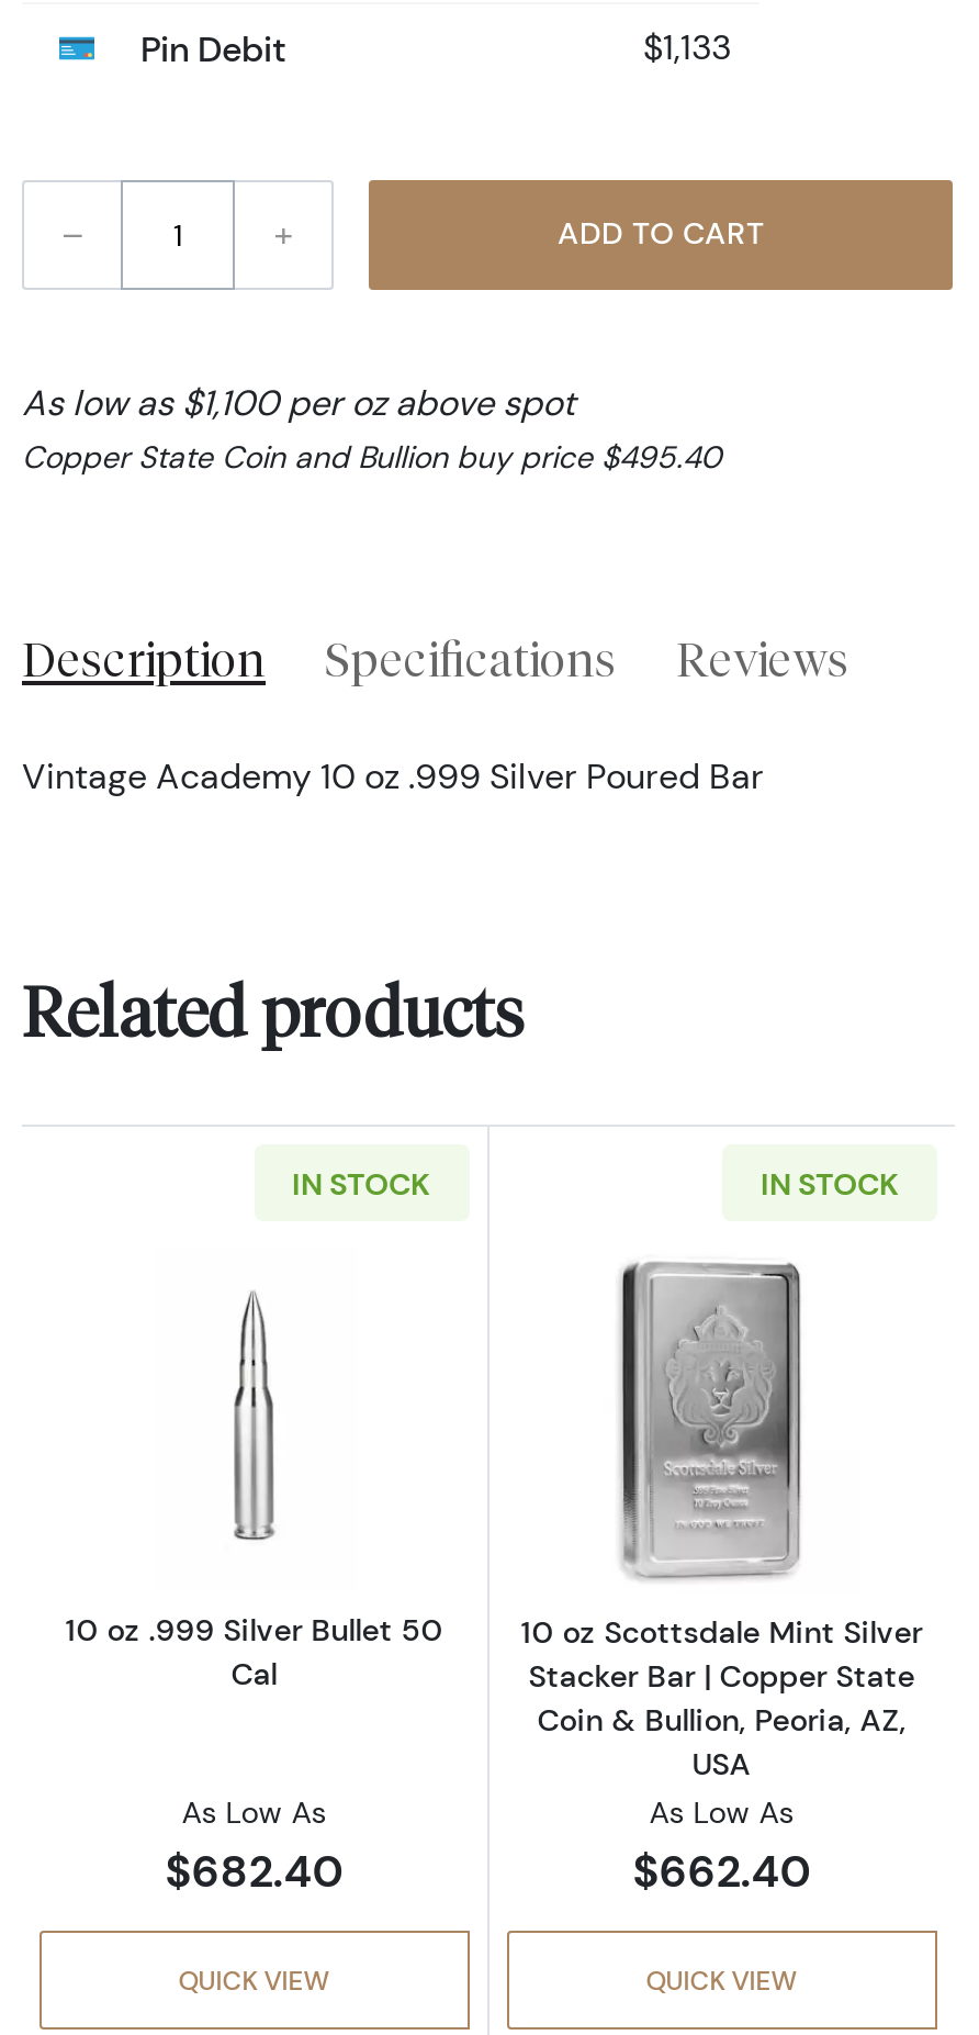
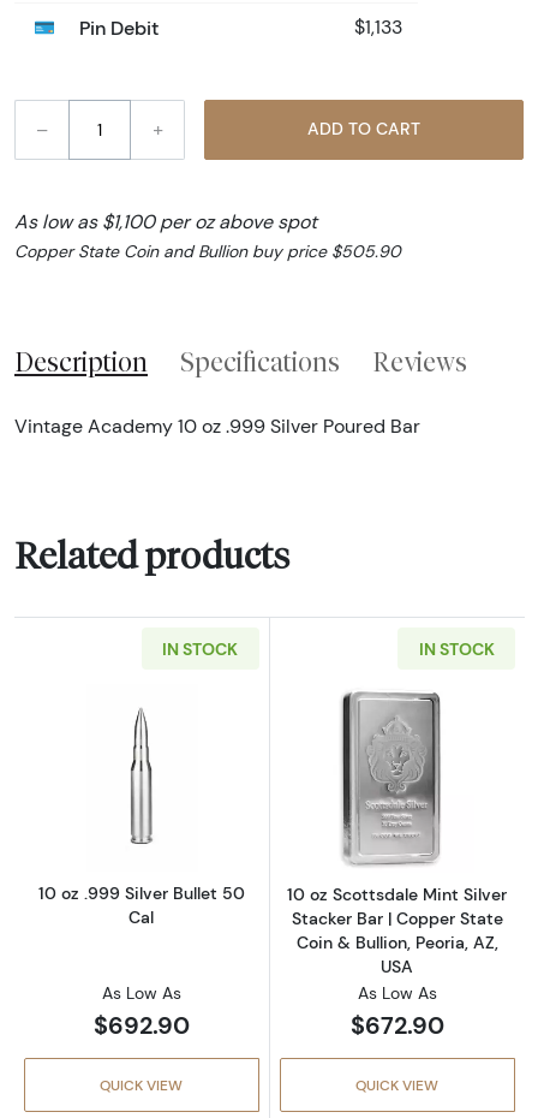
- Copper State Coin and Bullion buy price $495.40
+ Copper State Coin and Bullion buy price $505.90

- $682.40
+ $692.90

- $662.40
+ $672.90
